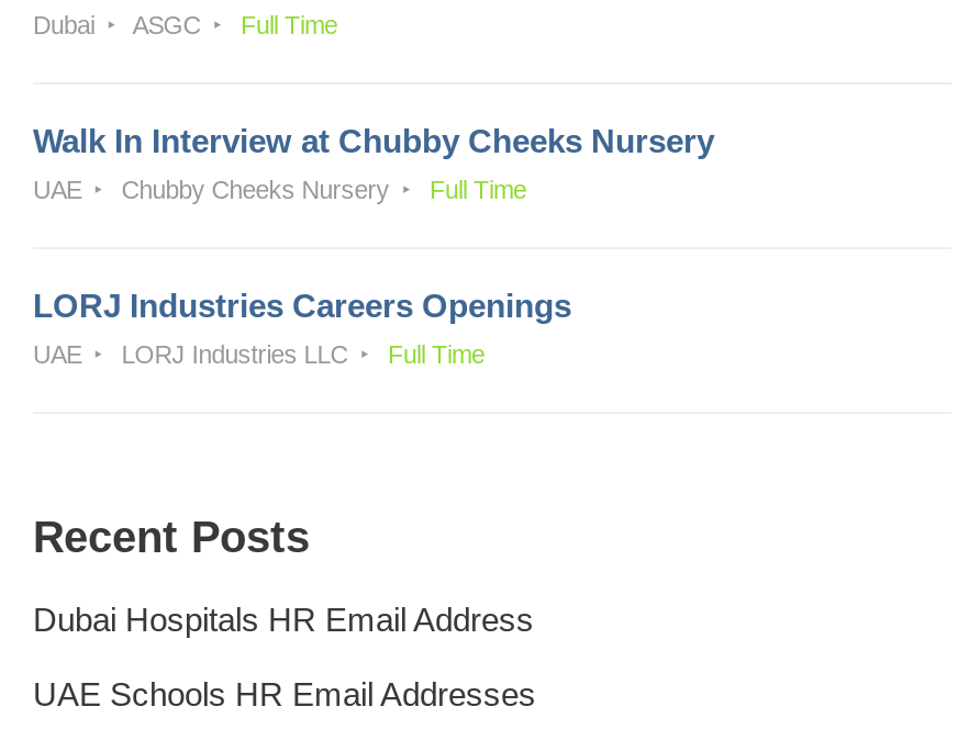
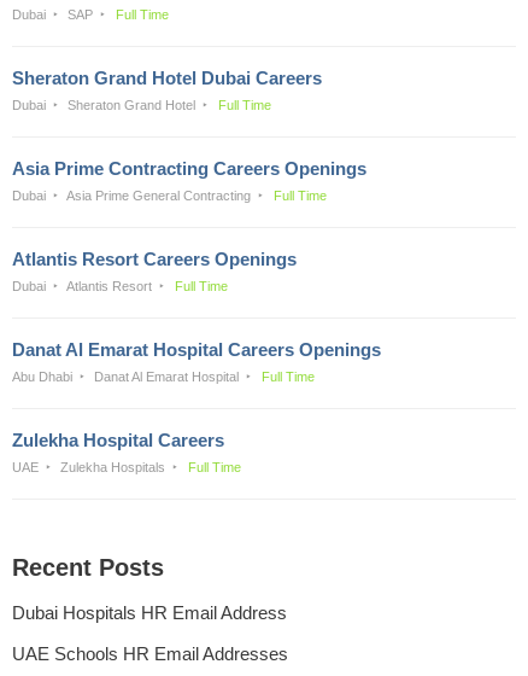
- ASGC
+ SAP

- Walk In Interview at Chubby Cheeks Nursery
+ Sheraton Grand Hotel Dubai Careers

- UAE
- Chubby Cheeks Nursery
+ Dubai
+ Sheraton Grand Hotel

- LORJ Industries Careers Openings
+ Asia Prime Contracting Careers Openings
+ Dubai
+ Asia Prime General Contracting
+ Full Time
+ Atlantis Resort Careers Openings
+ Dubai
+ Atlantis Resort
+ Full Time
+ Danat Al Emarat Hospital Careers Openings
+ Abu Dhabi
+ Danat Al Emarat Hospital
+ Full Time
+ Zulekha Hospital Careers

- LORJ Industries LLC
+ Zulekha Hospitals
